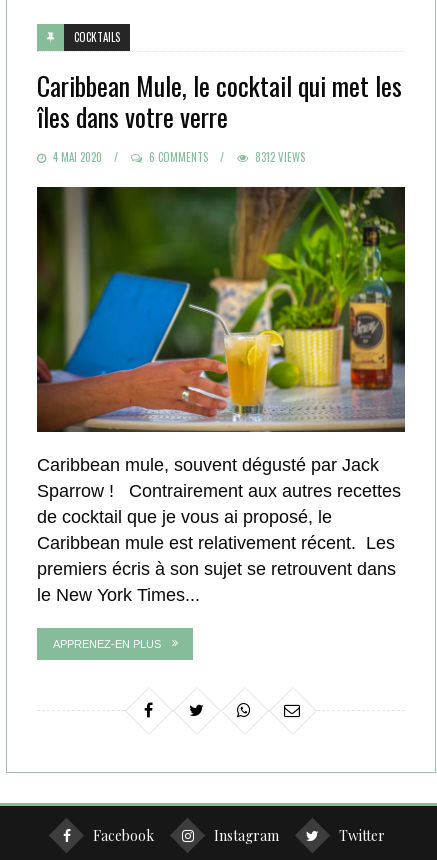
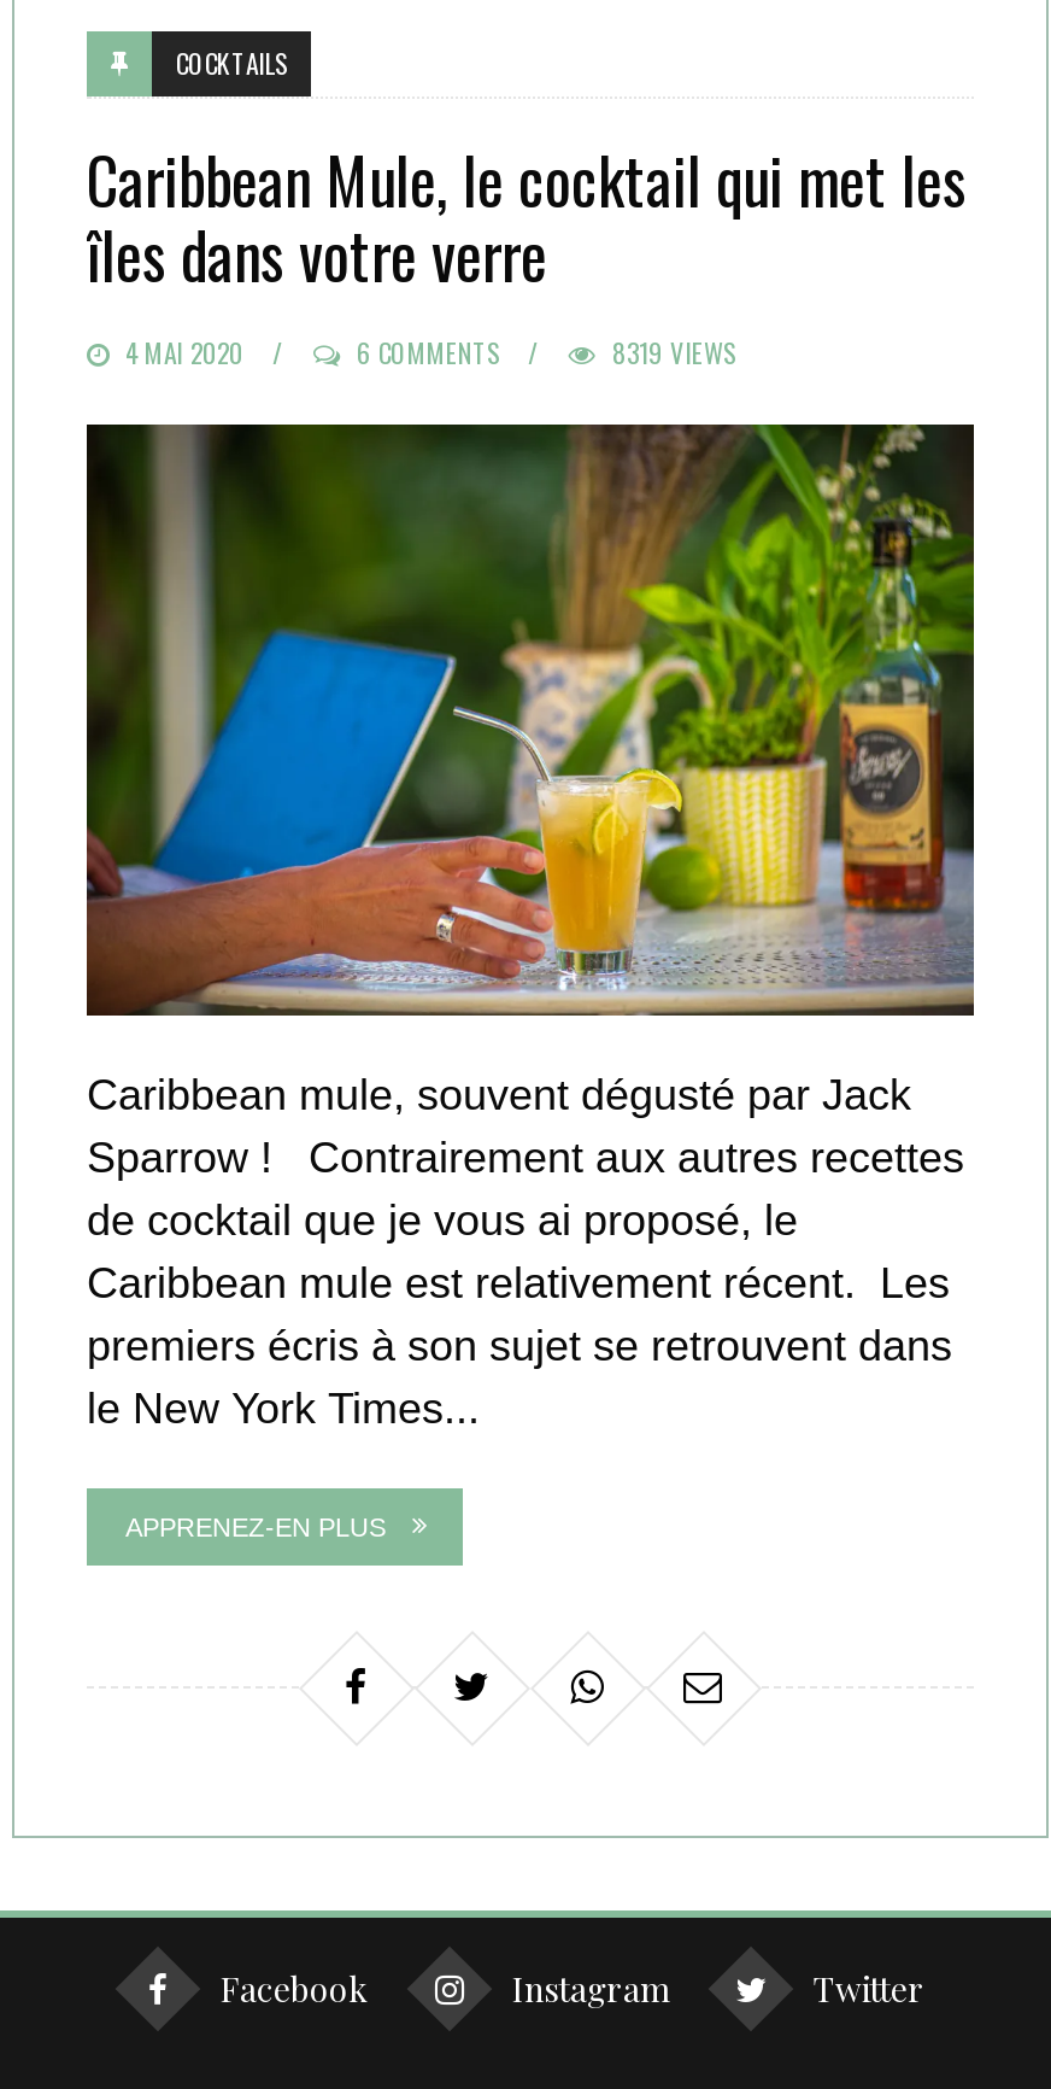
- 8312 VIEWS
+ 8319 VIEWS
